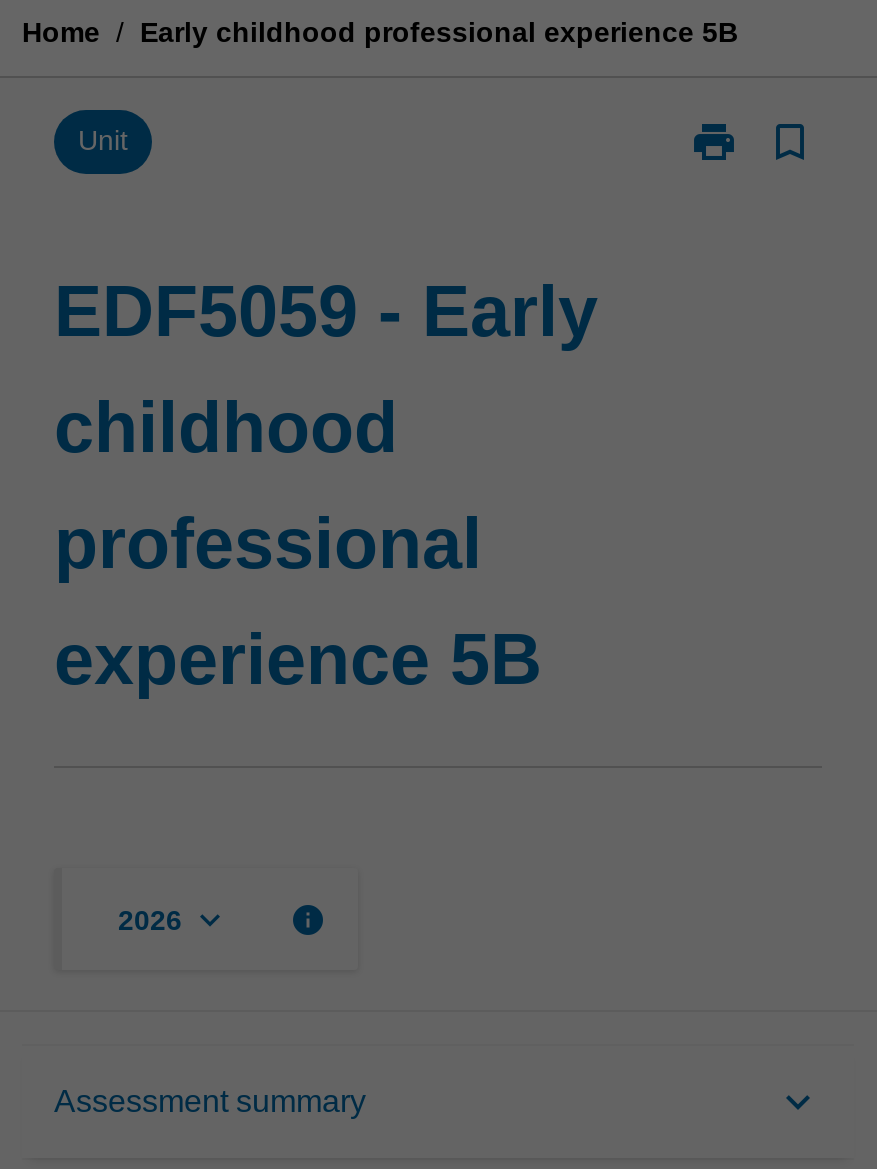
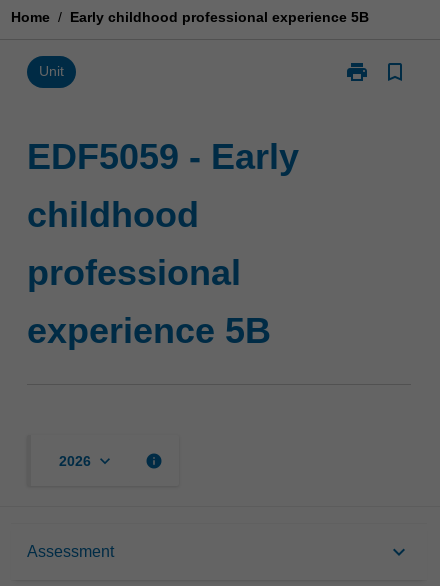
- Assessment summary
+ Assessment
